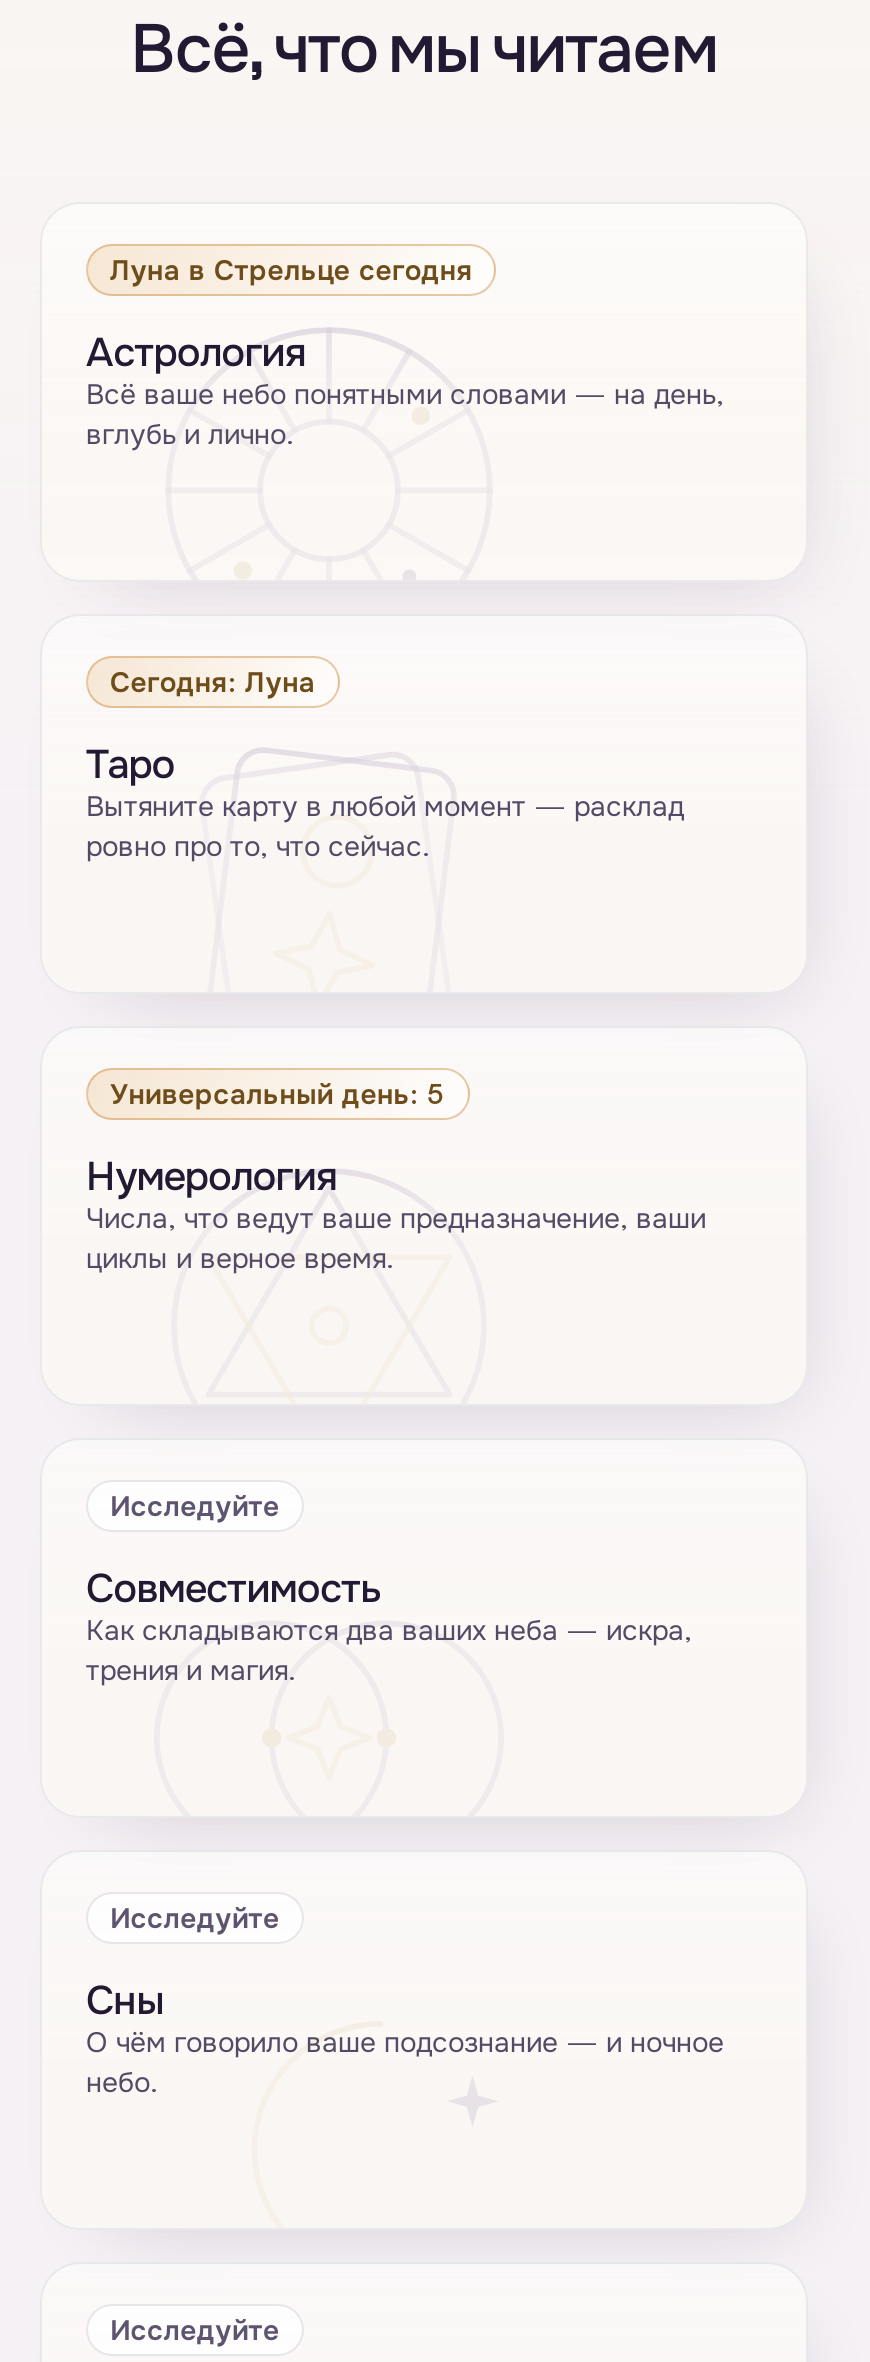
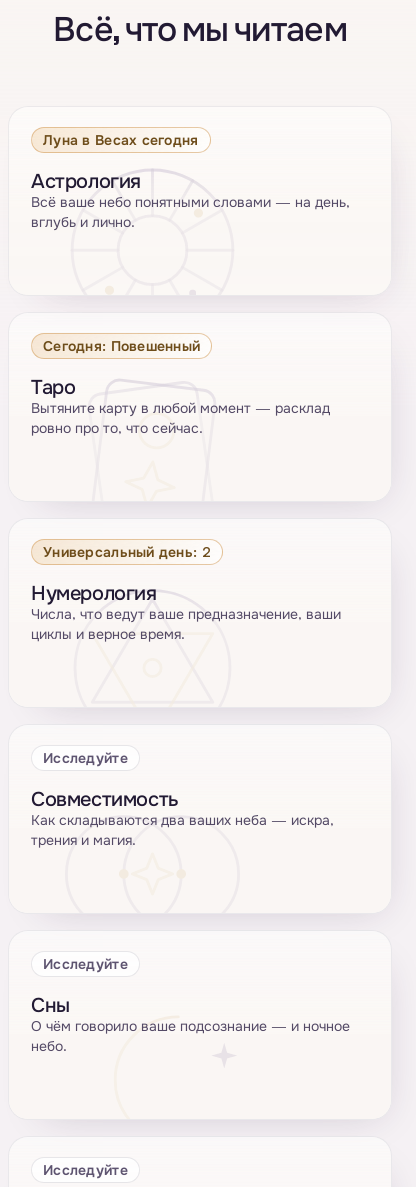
- Луна в Стрельце сегодня
+ Луна в Весах сегодня

- Сегодня: Луна
+ Сегодня: Повешенный

- Универсальный день: 5
+ Универсальный день: 2
